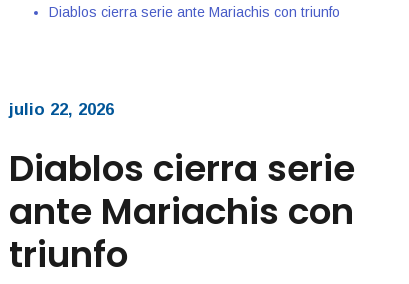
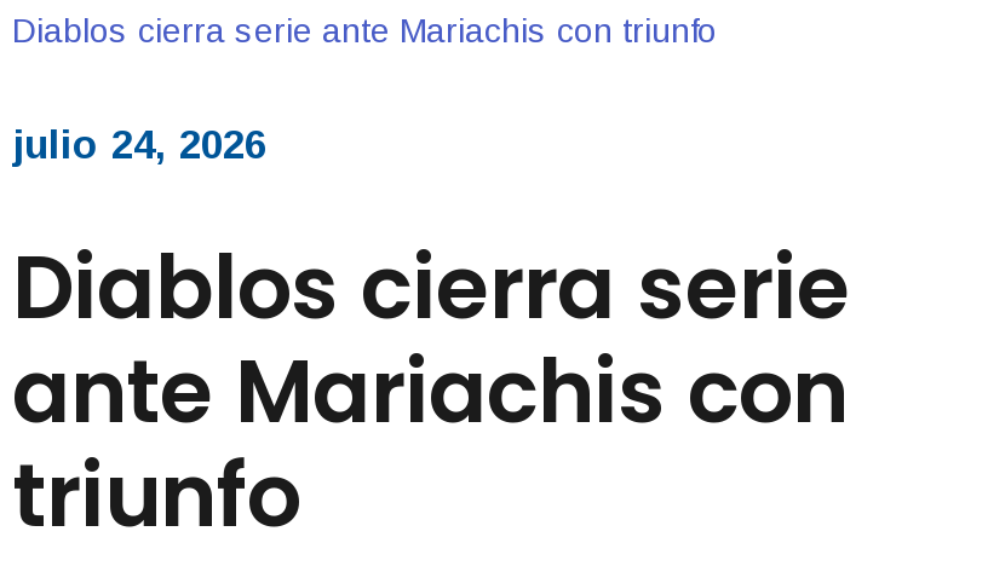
- julio 22, 2026
+ julio 24, 2026
